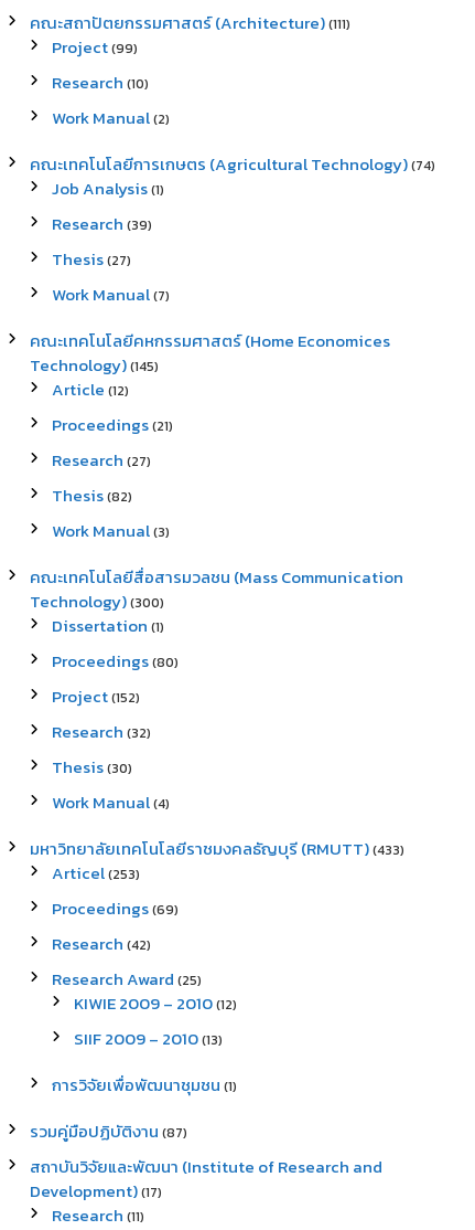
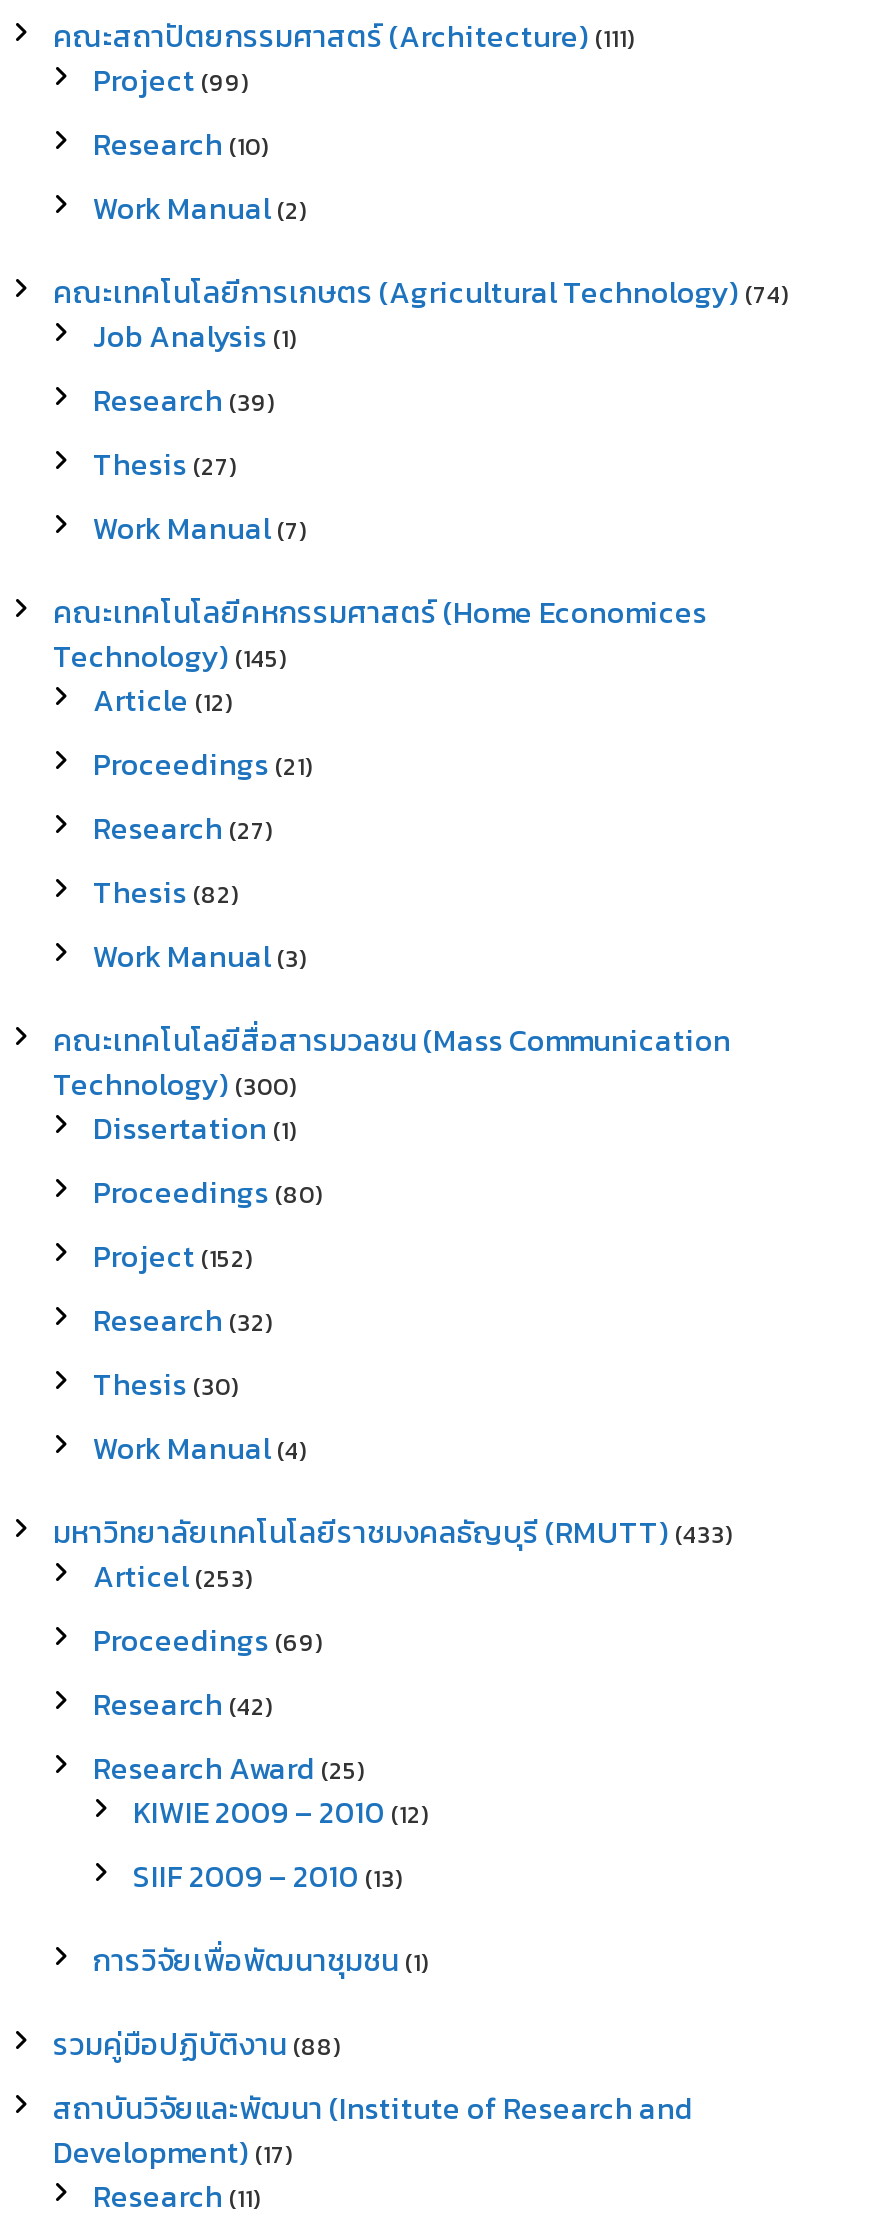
- รวมคู่มือปฏิบัติงาน(87)
+ รวมคู่มือปฏิบัติงาน(88)
